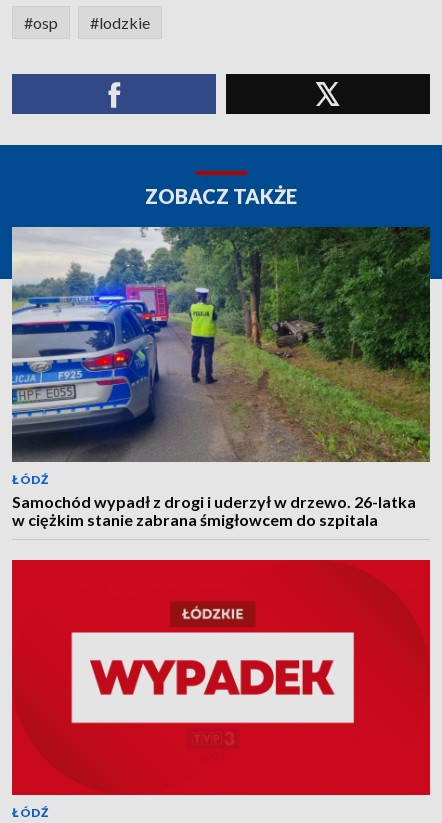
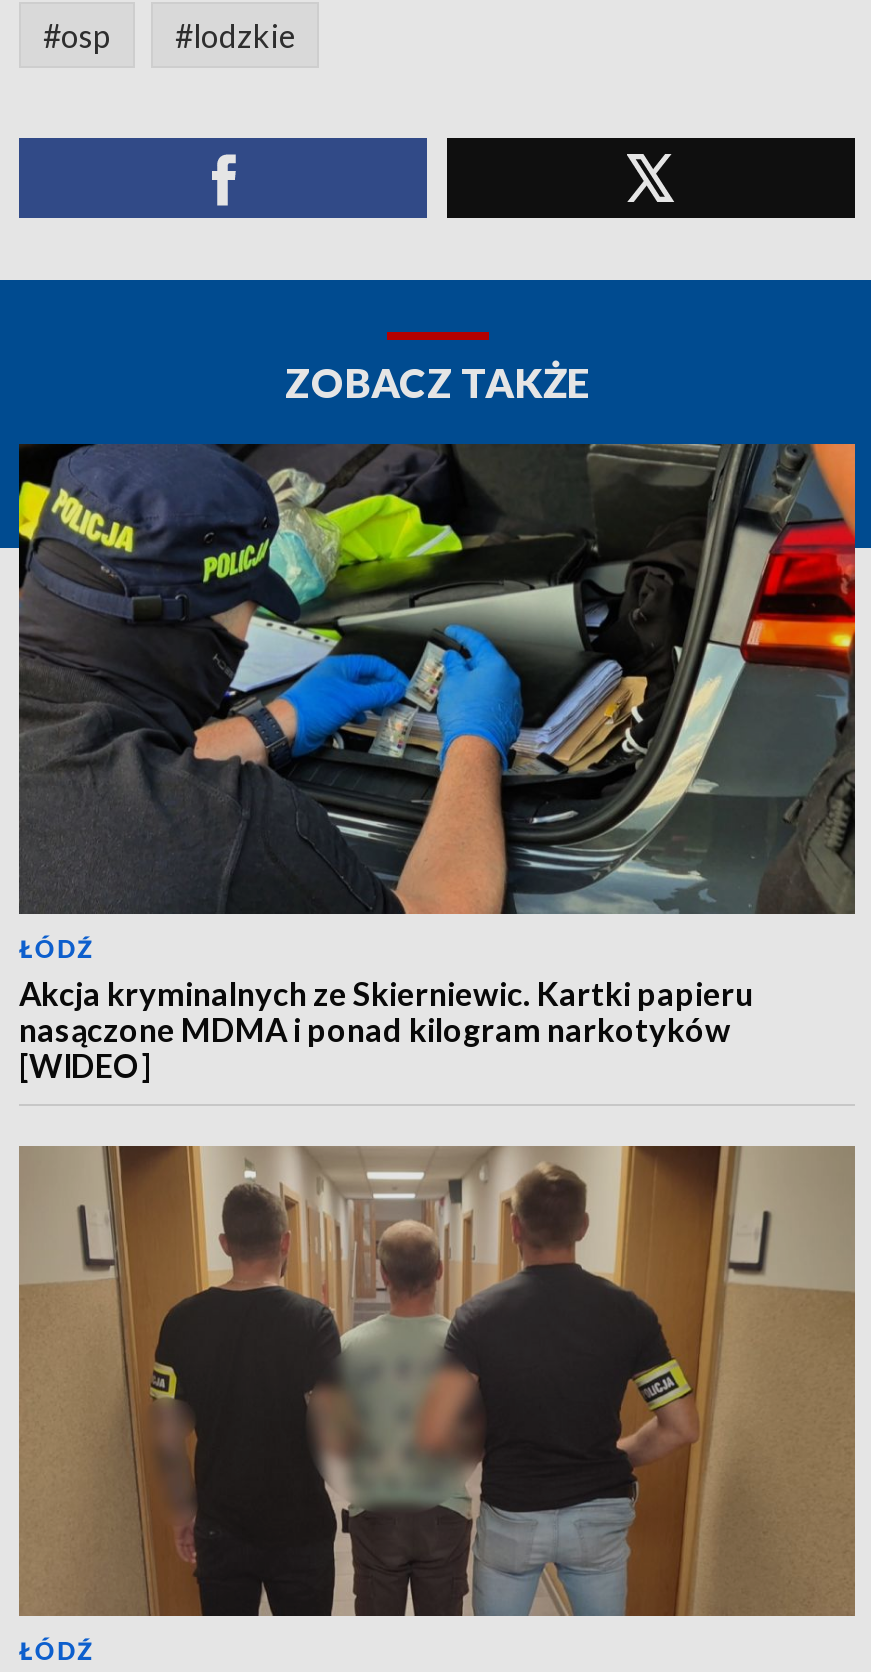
- [image]
- Samochód wypadł z drogi i uderzył w drzewo. 26-latka
- w ciężkim stanie zabrana śmigłowcem do szpitala
+ [image]
+ Akcja kryminalnych ze Skierniewic. Kartki papieru
+ nasączone MDMA i ponad kilogram narkotyków
+ [WIDEO]

- [image]
+ [image]
